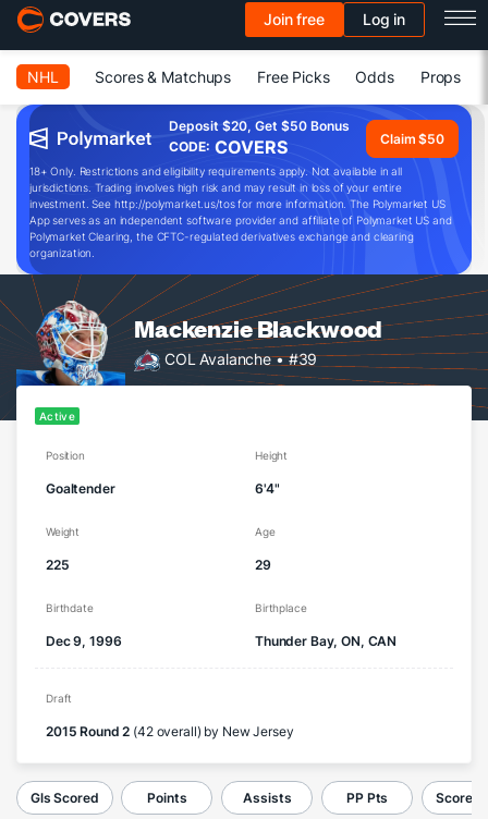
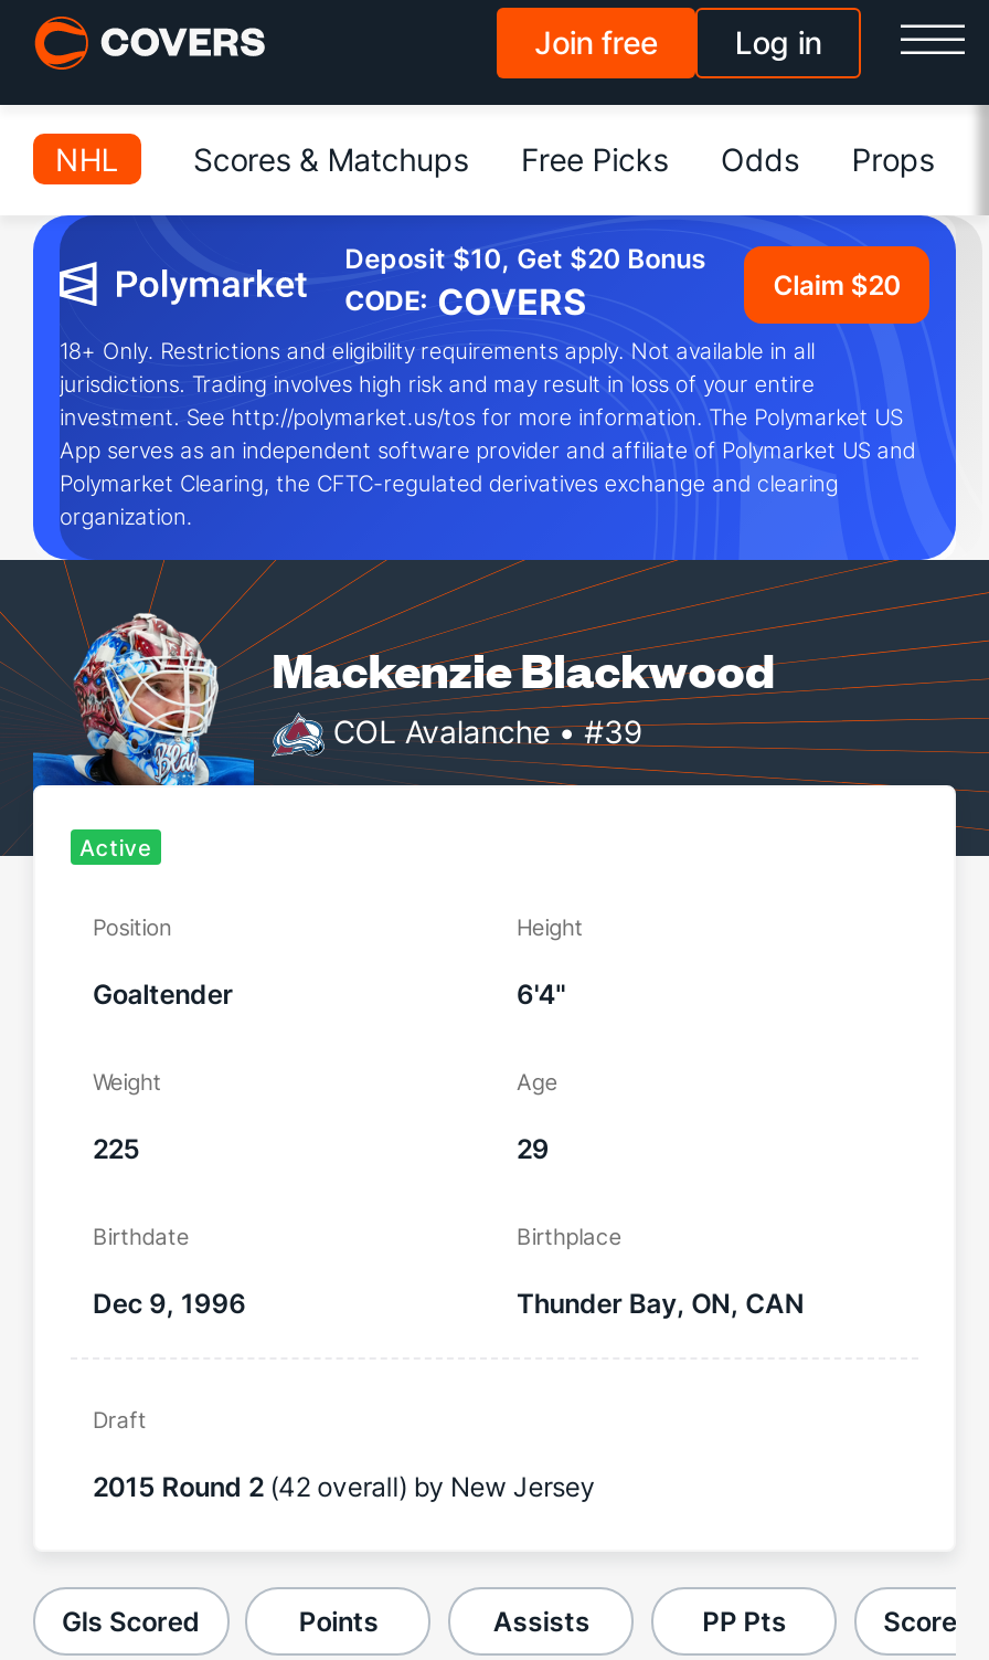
- Deposit $20, Get $50 Bonus
+ Deposit $10, Get $20 Bonus

- Claim $50
+ Claim $20
